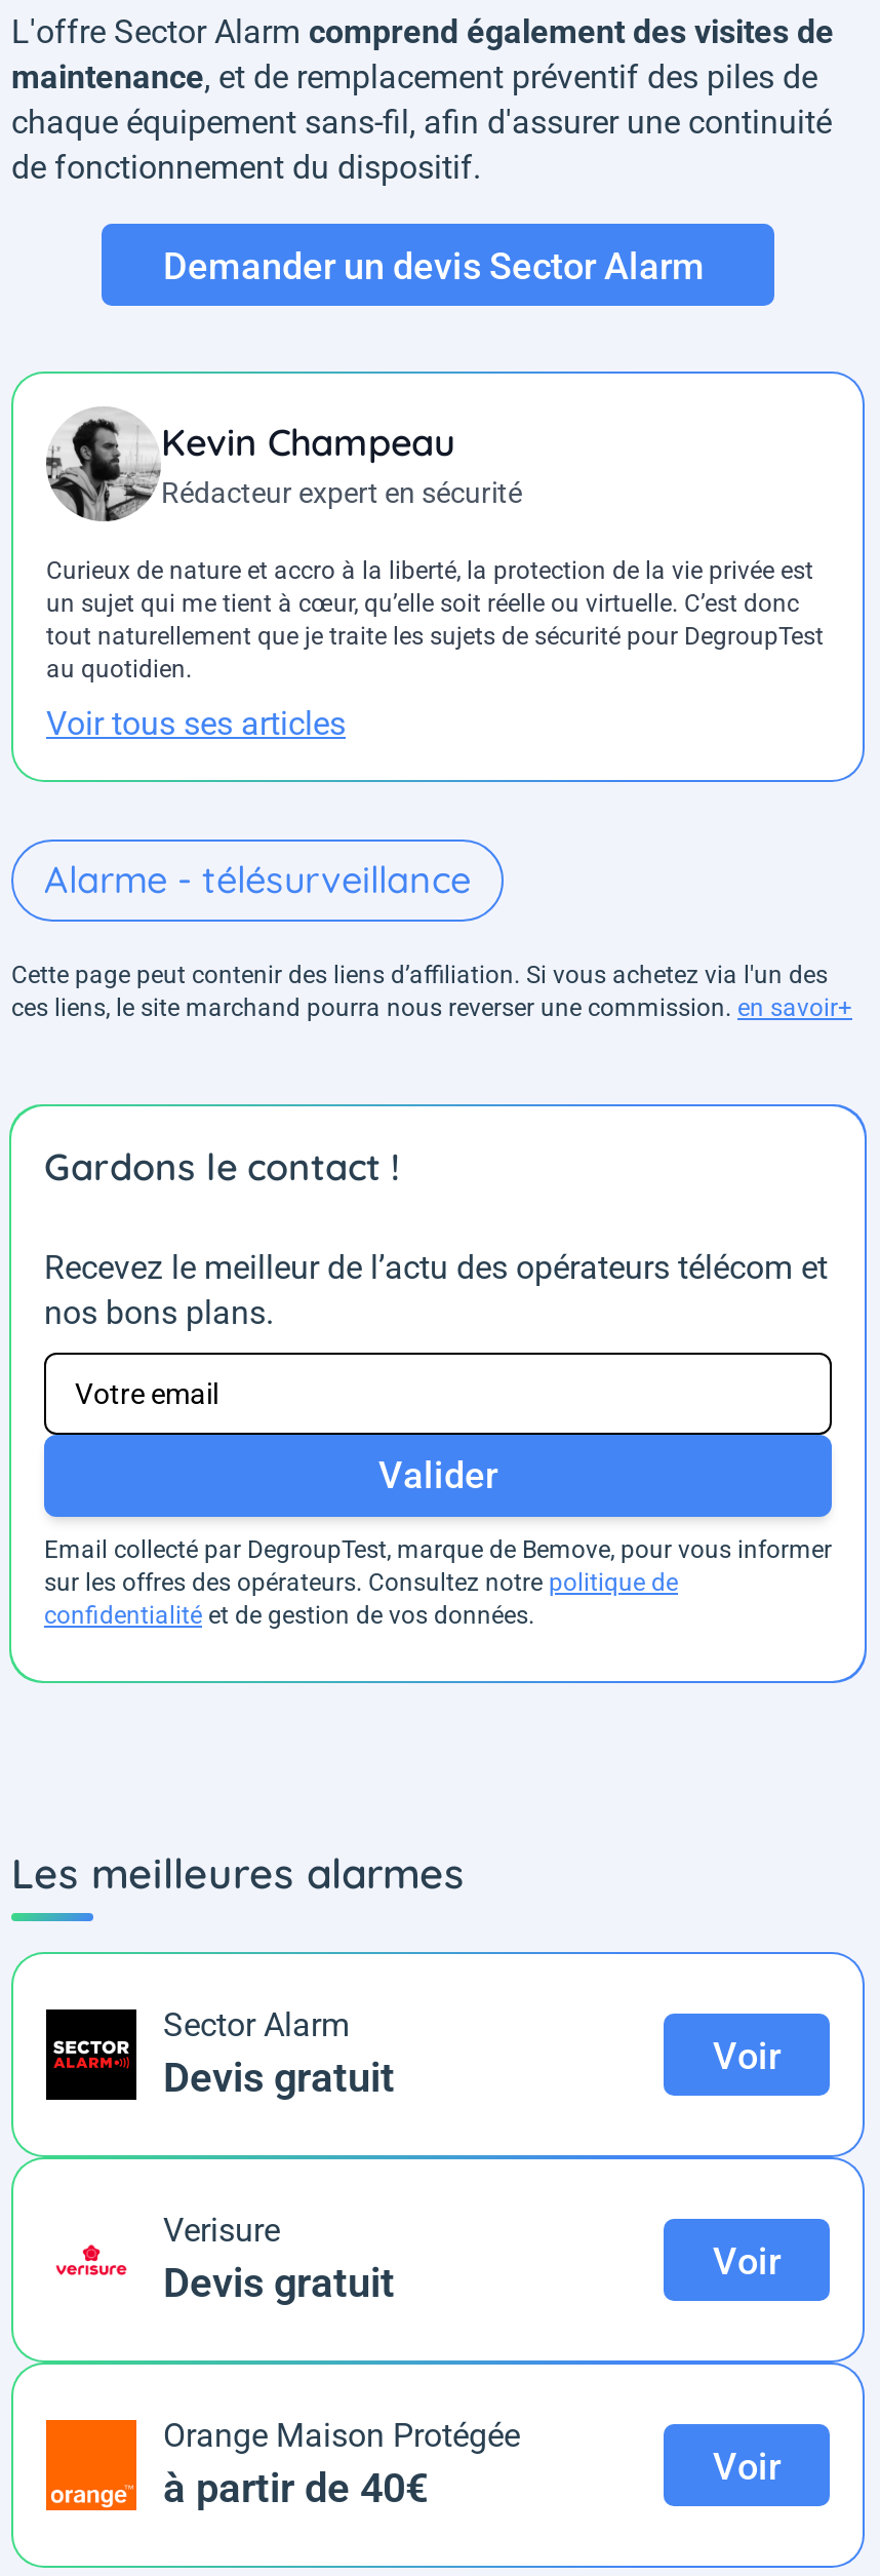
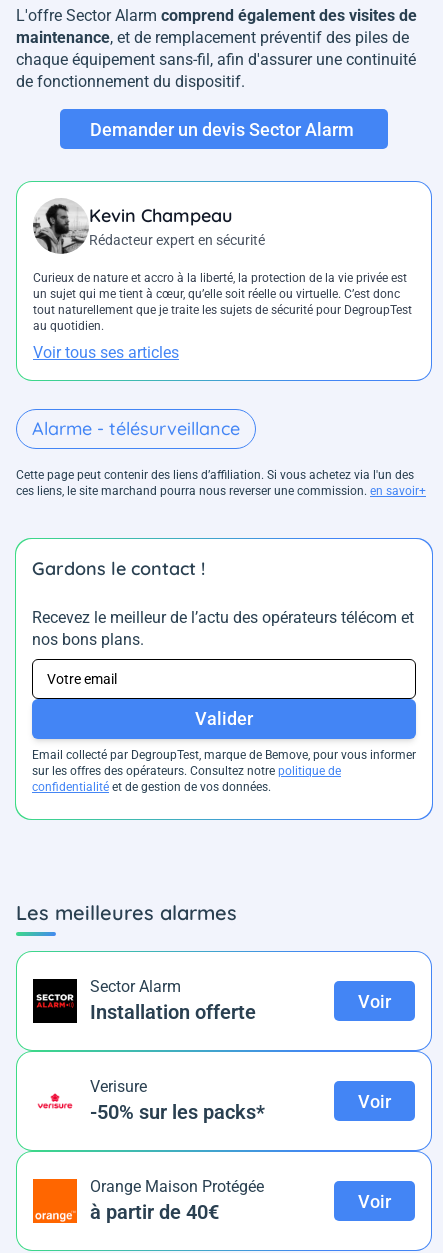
- Devis gratuit
+ Installation offerte

- Devis gratuit
+ -50% sur les packs*
